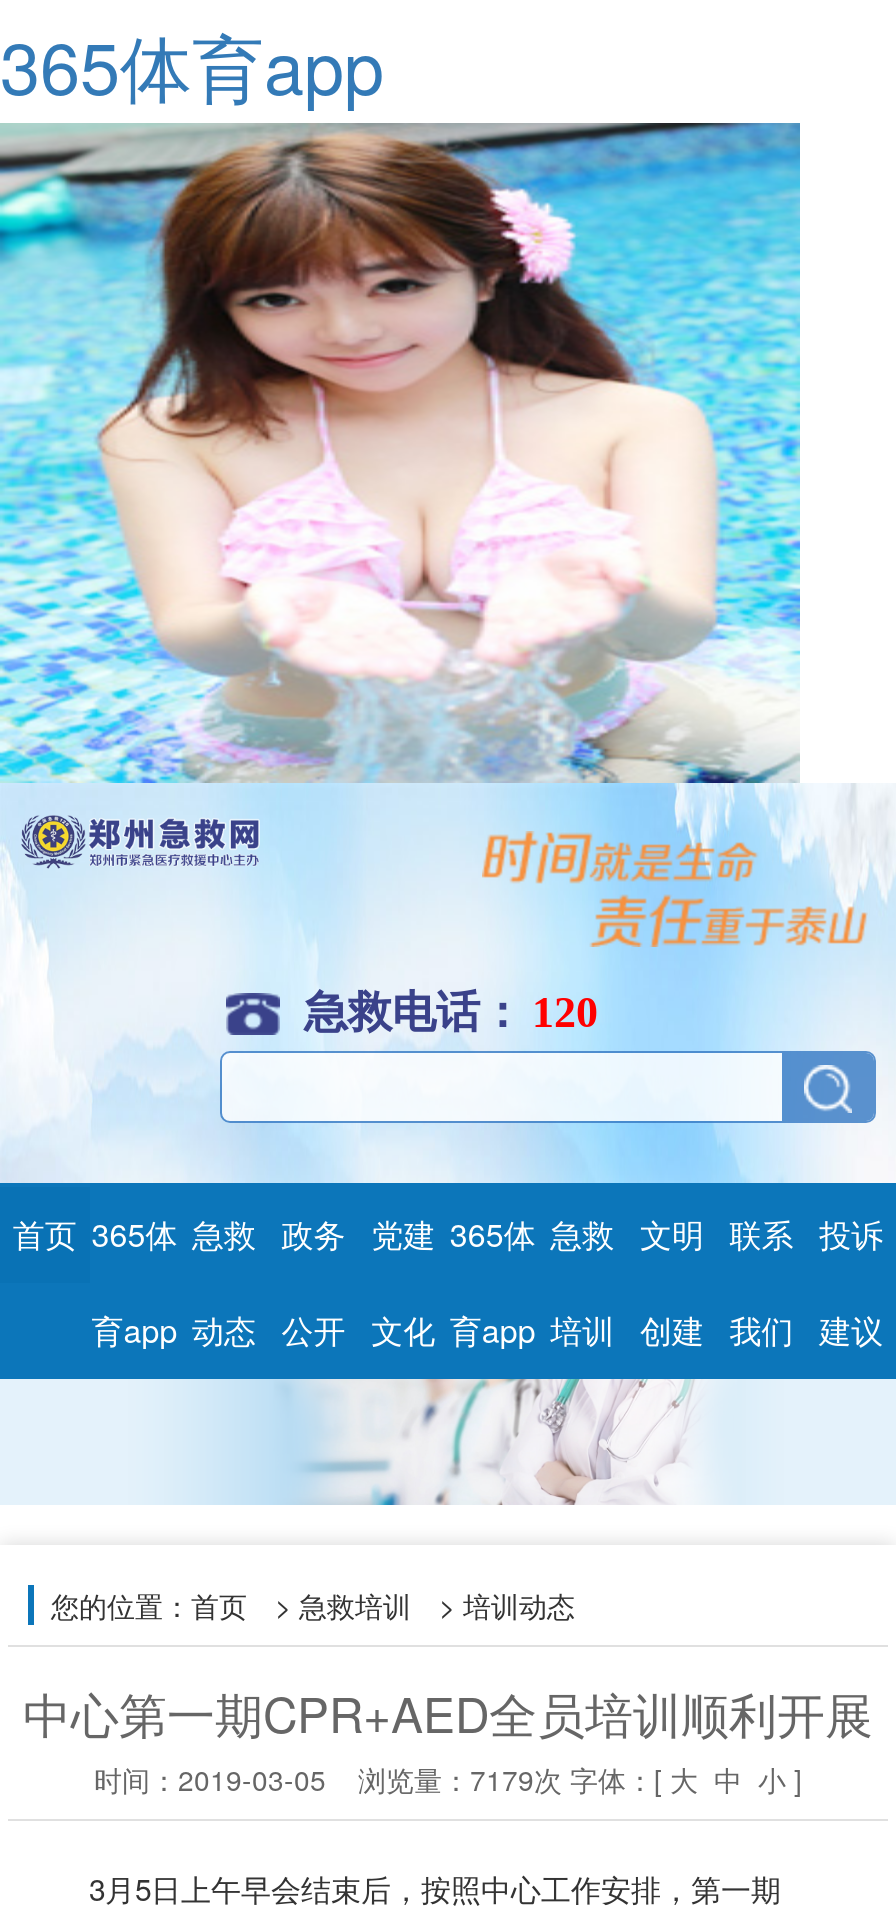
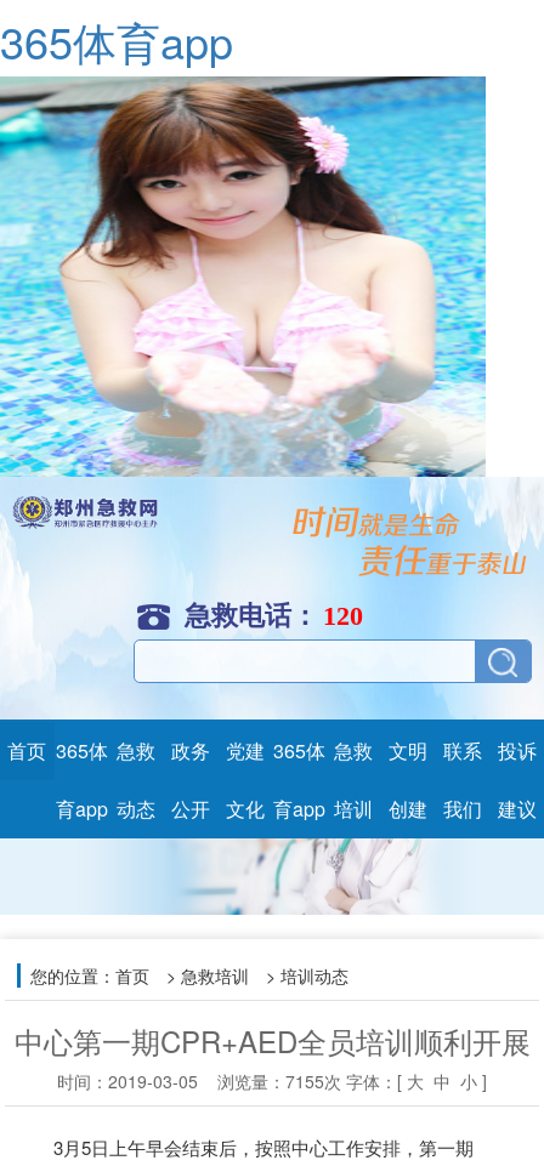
- 时间：2019-03-05浏览量：7179次 字体：[大 中 小]
+ 时间：2019-03-05浏览量：7155次 字体：[大 中 小]
